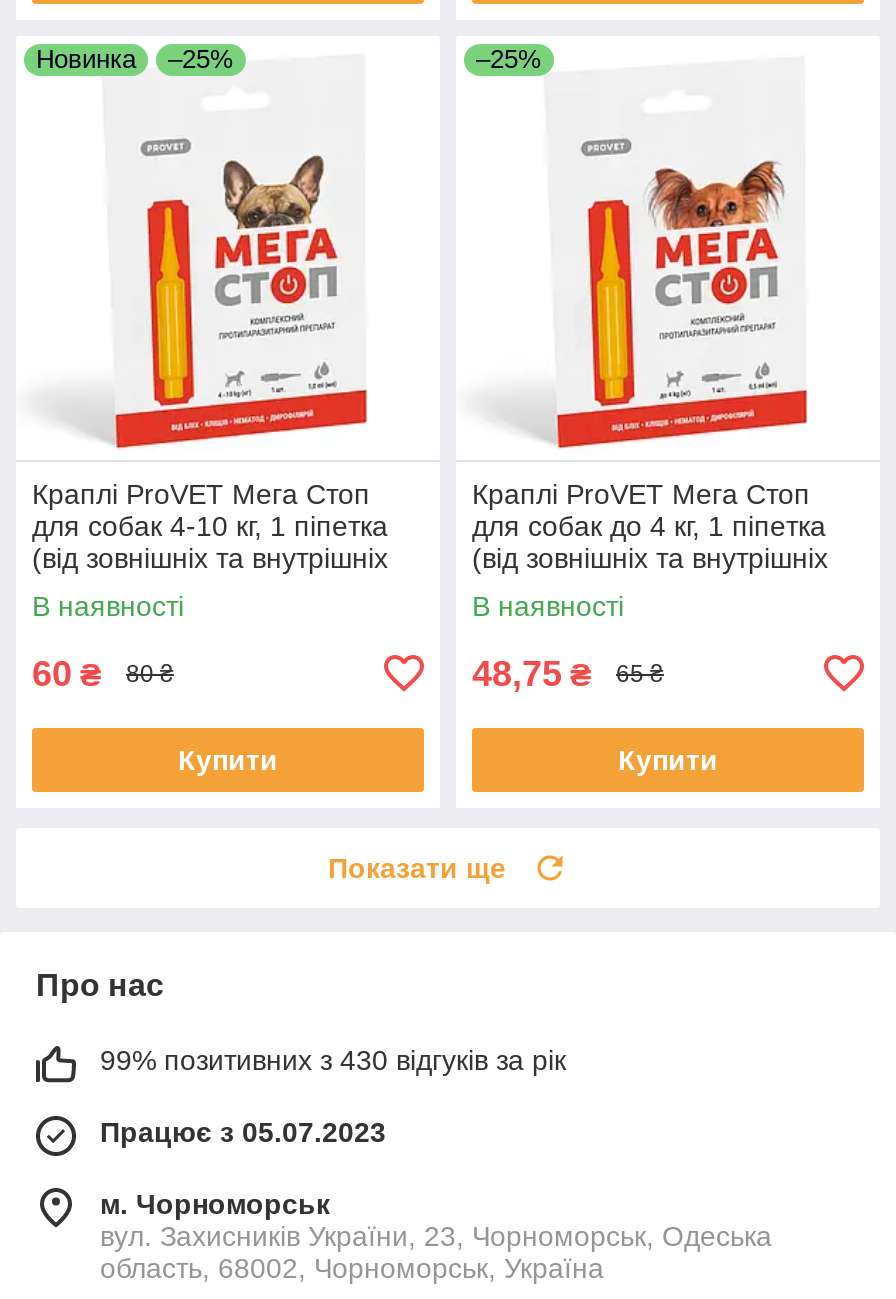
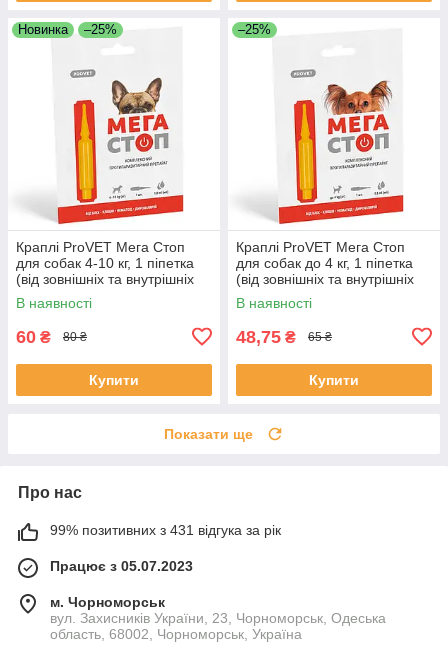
- 99% позитивних з 430 відгуків за рік
+ 99% позитивних з 431 відгука за рік
